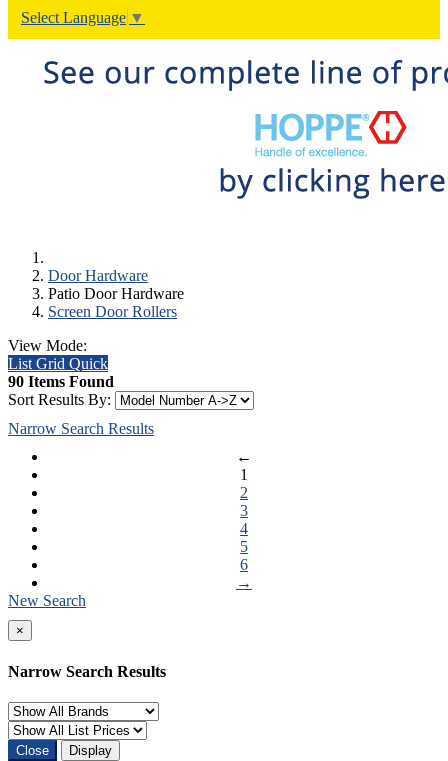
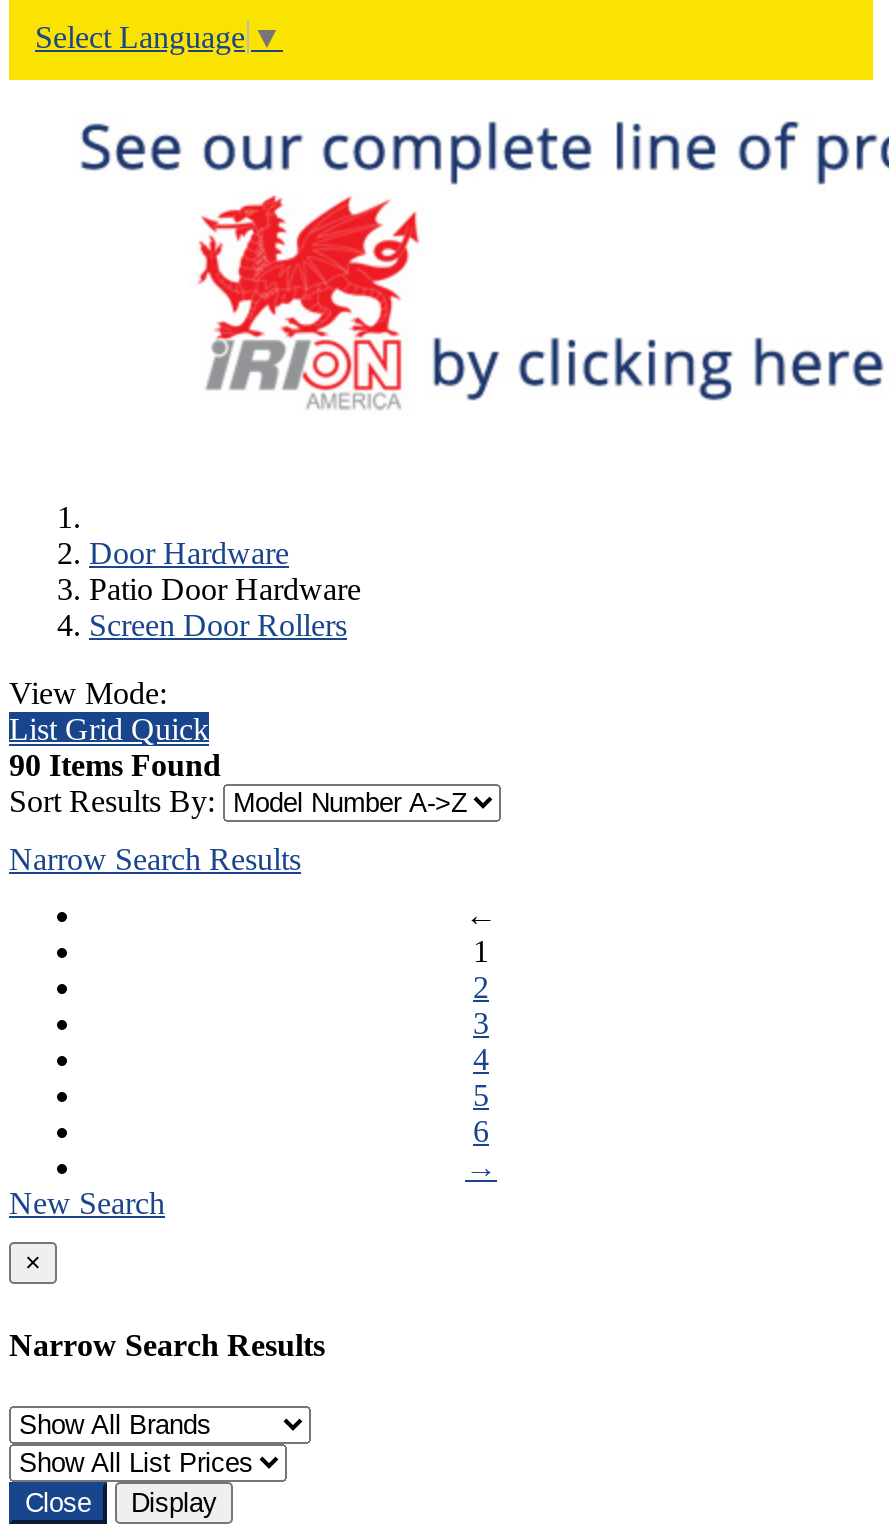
+ [image]

- [image]
